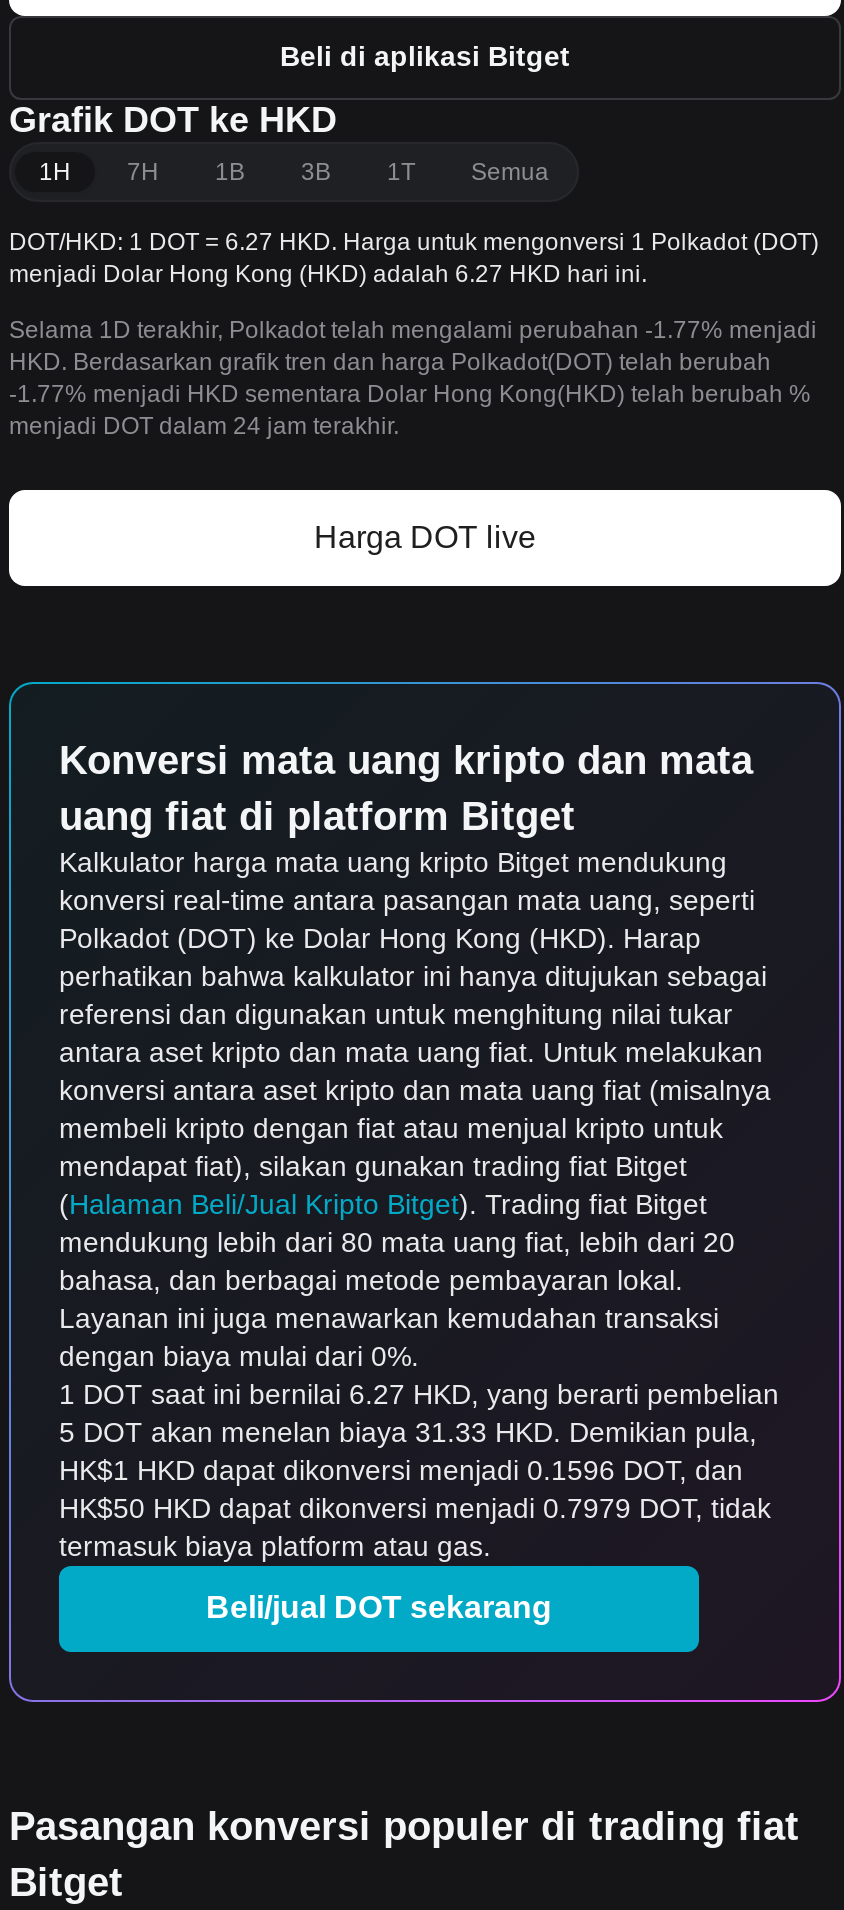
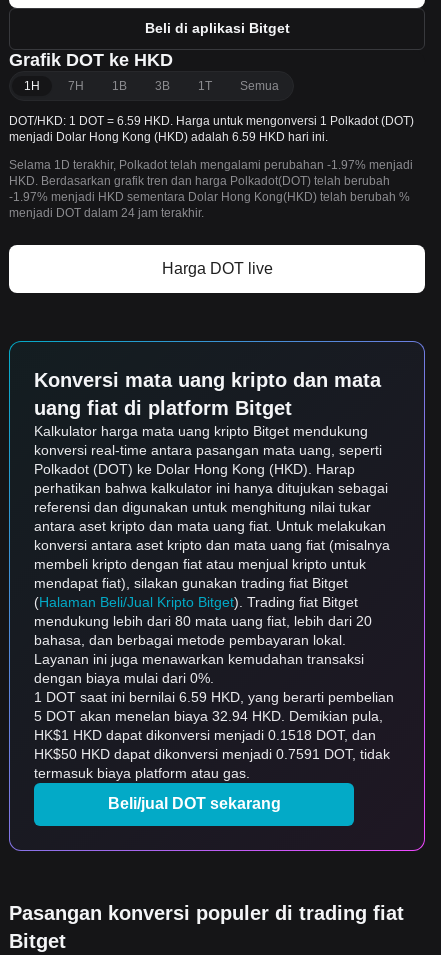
- DOT/HKD: 1 DOT = 6.27 HKD. Harga untuk mengonversi 1 Polkadot (DOT)
+ DOT/HKD: 1 DOT = 6.59 HKD. Harga untuk mengonversi 1 Polkadot (DOT)

- menjadi Dolar Hong Kong (HKD) adalah 6.27 HKD hari ini.
+ menjadi Dolar Hong Kong (HKD) adalah 6.59 HKD hari ini.

- Selama 1D terakhir, Polkadot telah mengalami perubahan -1.77% menjadi
+ Selama 1D terakhir, Polkadot telah mengalami perubahan -1.97% menjadi

- -1.77% menjadi HKD sementara Dolar Hong Kong(HKD) telah berubah %
+ -1.97% menjadi HKD sementara Dolar Hong Kong(HKD) telah berubah %

- 1 DOT saat ini bernilai 6.27 HKD, yang berarti pembelian
+ 1 DOT saat ini bernilai 6.59 HKD, yang berarti pembelian

- 5 DOT akan menelan biaya 31.33 HKD. Demikian pula,
+ 5 DOT akan menelan biaya 32.94 HKD. Demikian pula,

- HK$1 HKD dapat dikonversi menjadi 0.1596 DOT, dan
+ HK$1 HKD dapat dikonversi menjadi 0.1518 DOT, dan

- HK$50 HKD dapat dikonversi menjadi 0.7979 DOT, tidak
+ HK$50 HKD dapat dikonversi menjadi 0.7591 DOT, tidak
